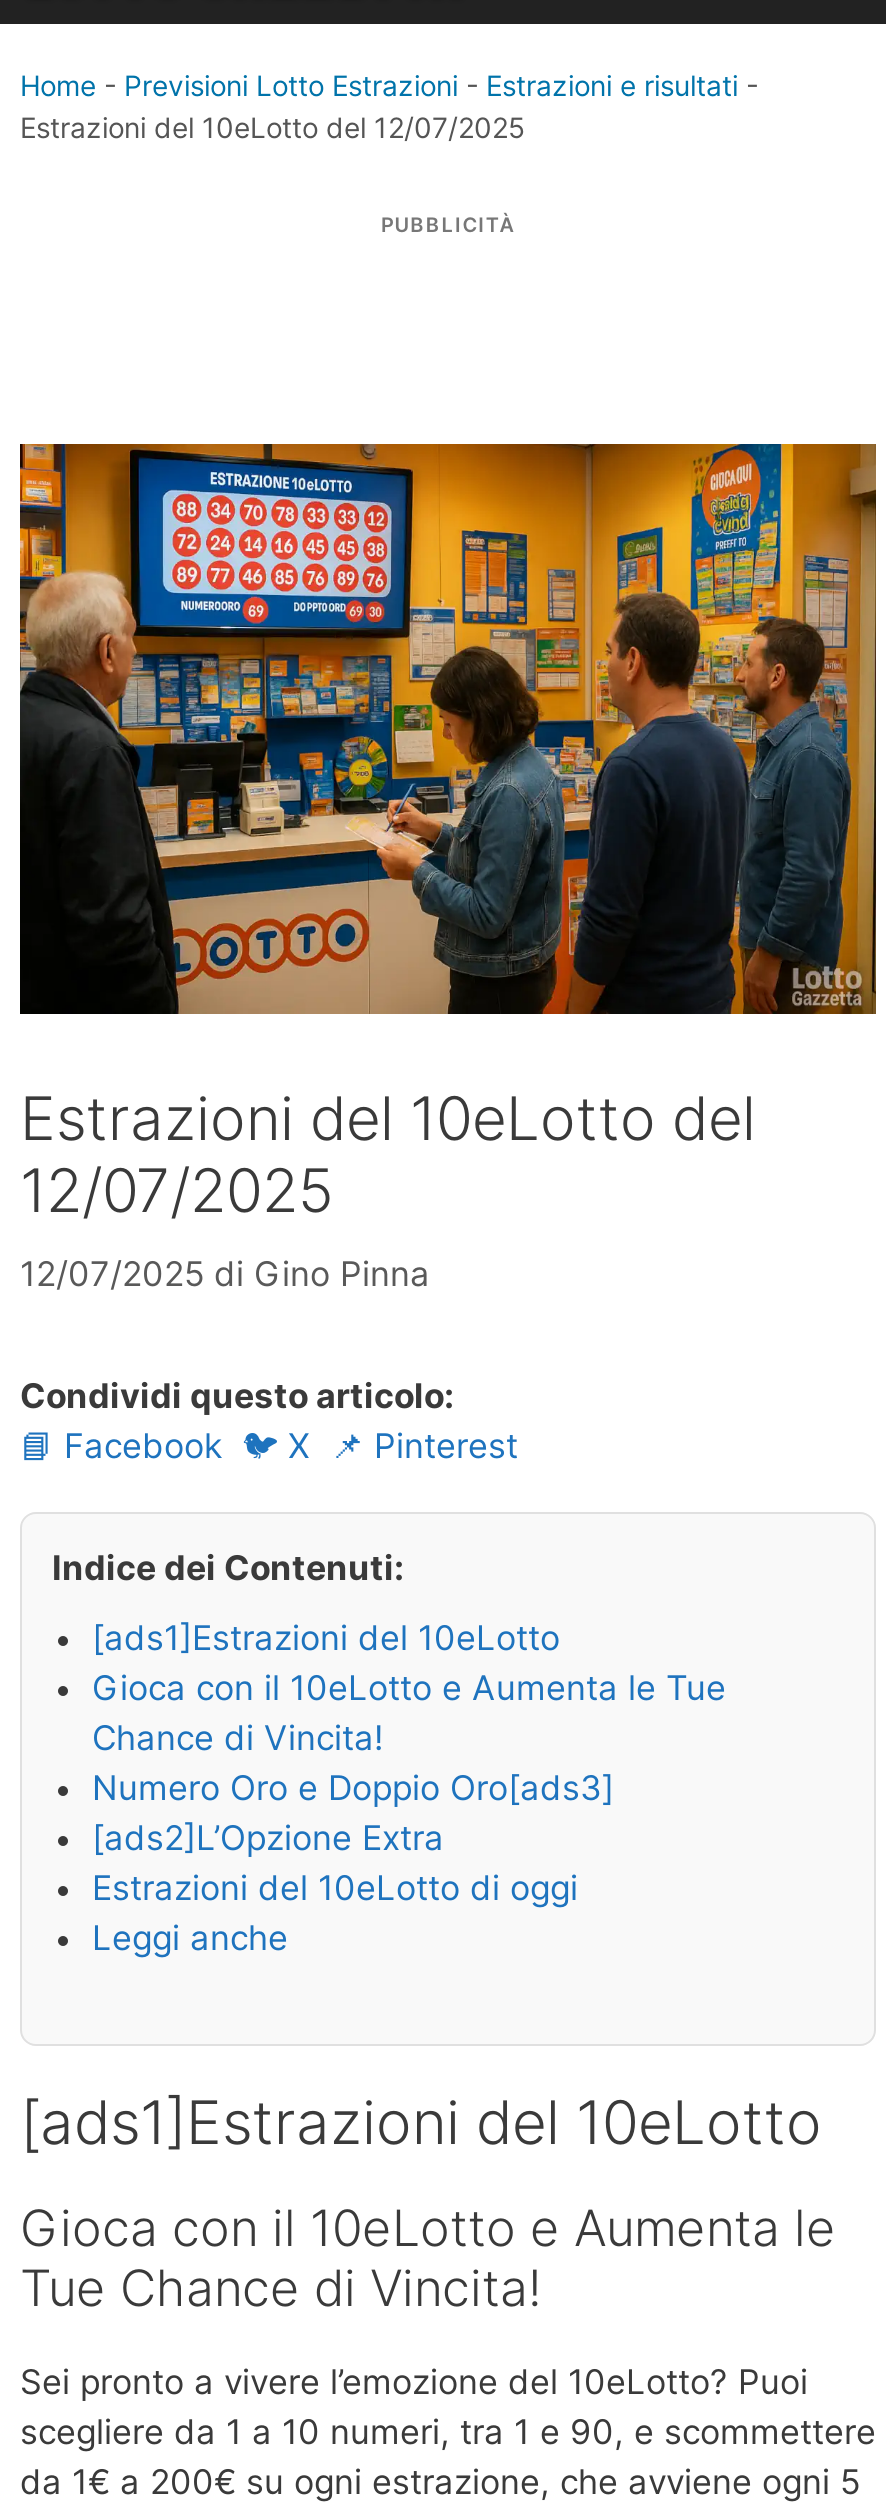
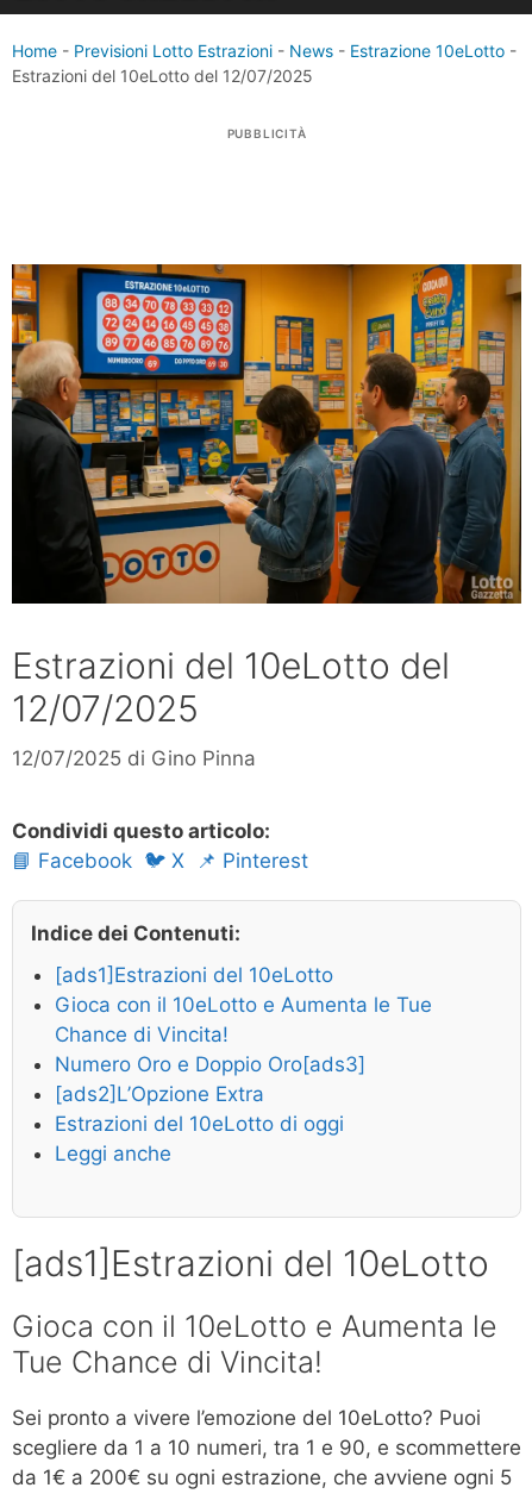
- Home - Previsioni Lotto Estrazioni - Estrazioni e risultati -
+ Home - Previsioni Lotto Estrazioni - News - Estrazione 10eLotto -
